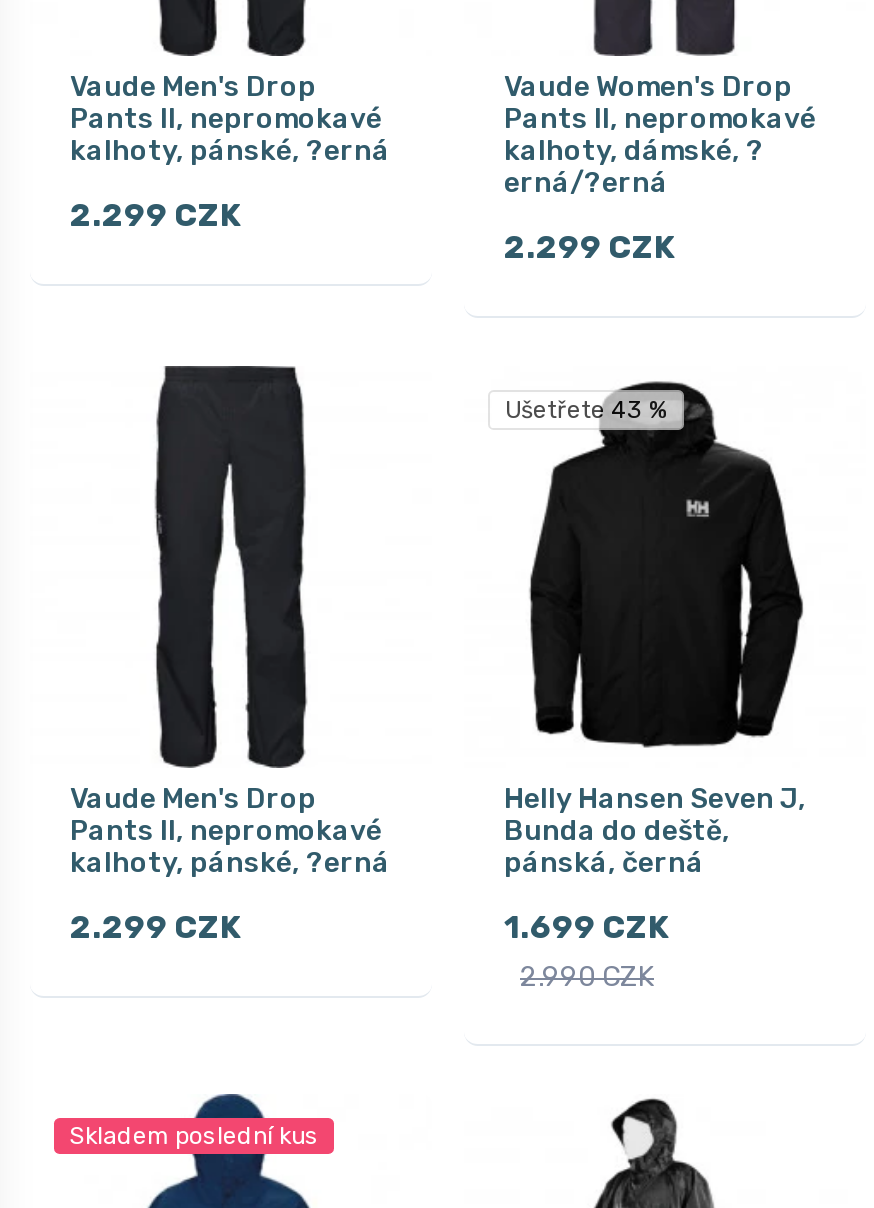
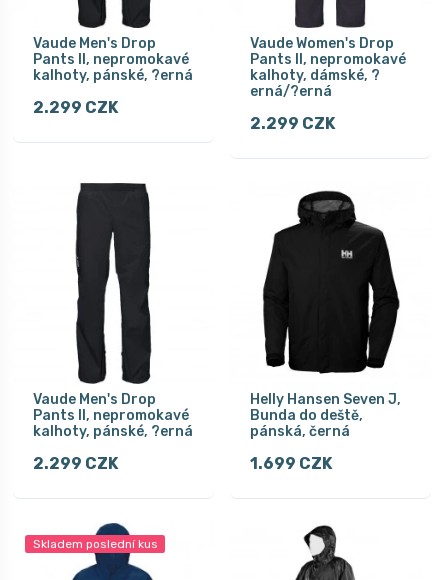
- Ušetřete 43 %

- 2.990 CZK
